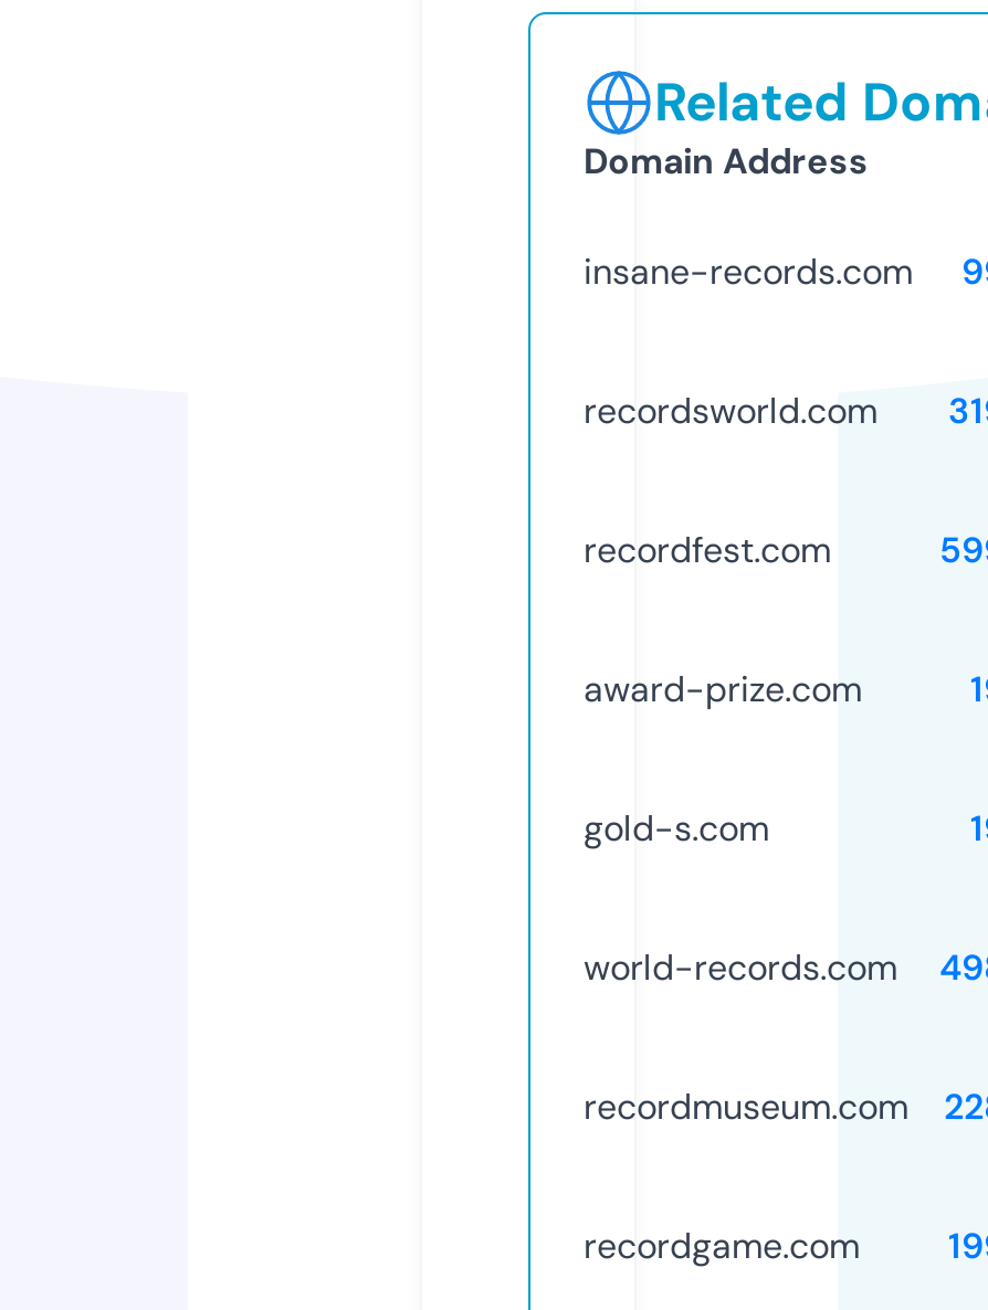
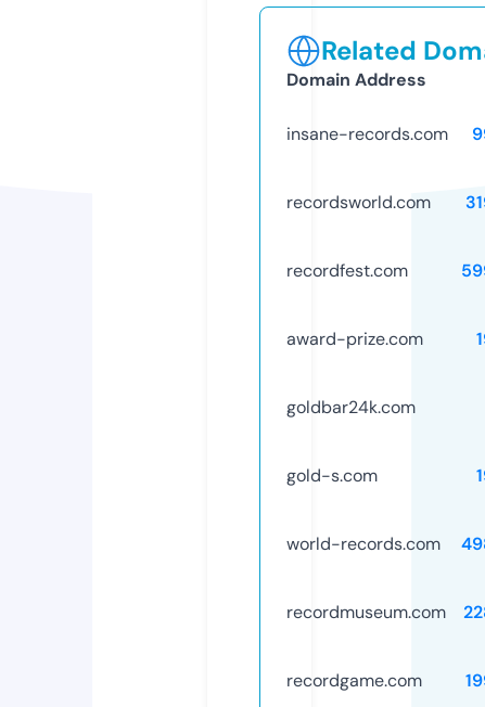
+ goldbar24k.com
